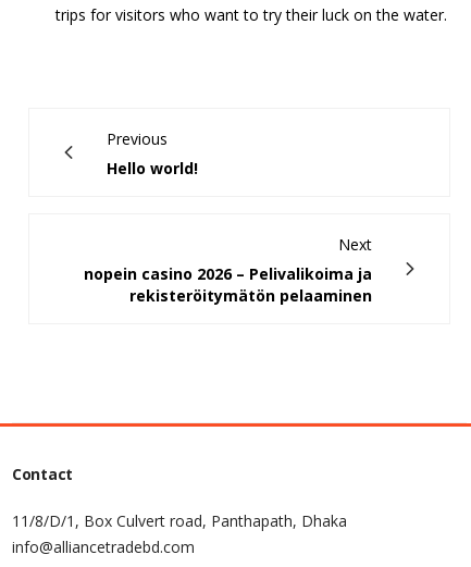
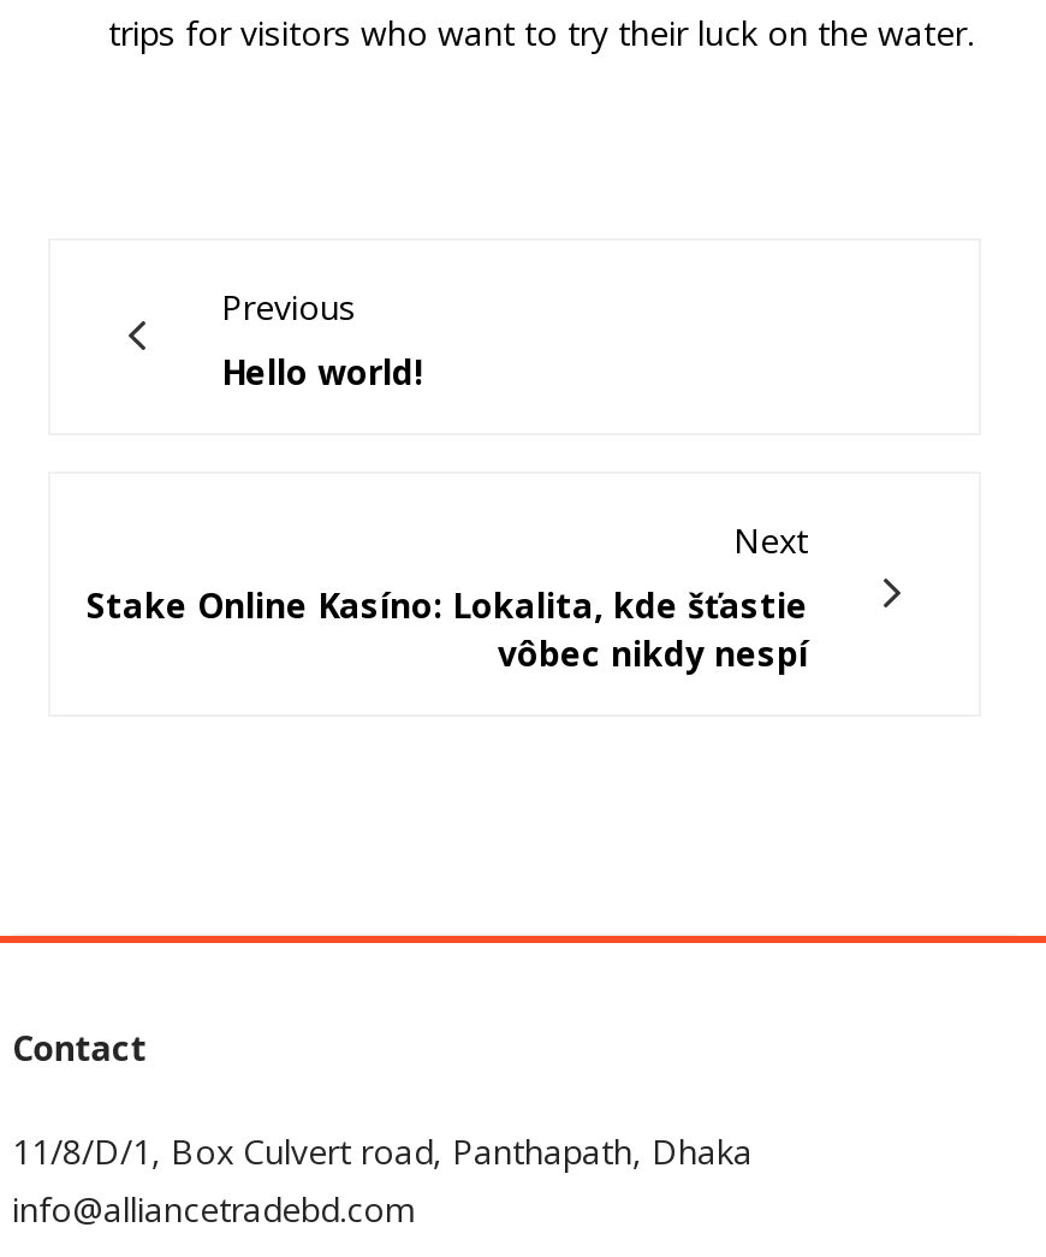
- nopein casino 2026 – Pelivalikoima ja
- rekisteröitymätön pelaaminen
+ Stake Online Kasíno: Lokalita, kde šťastie
+ vôbec nikdy nespí
